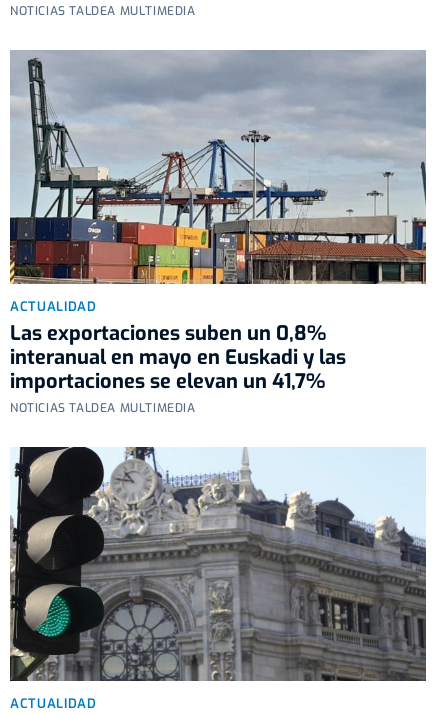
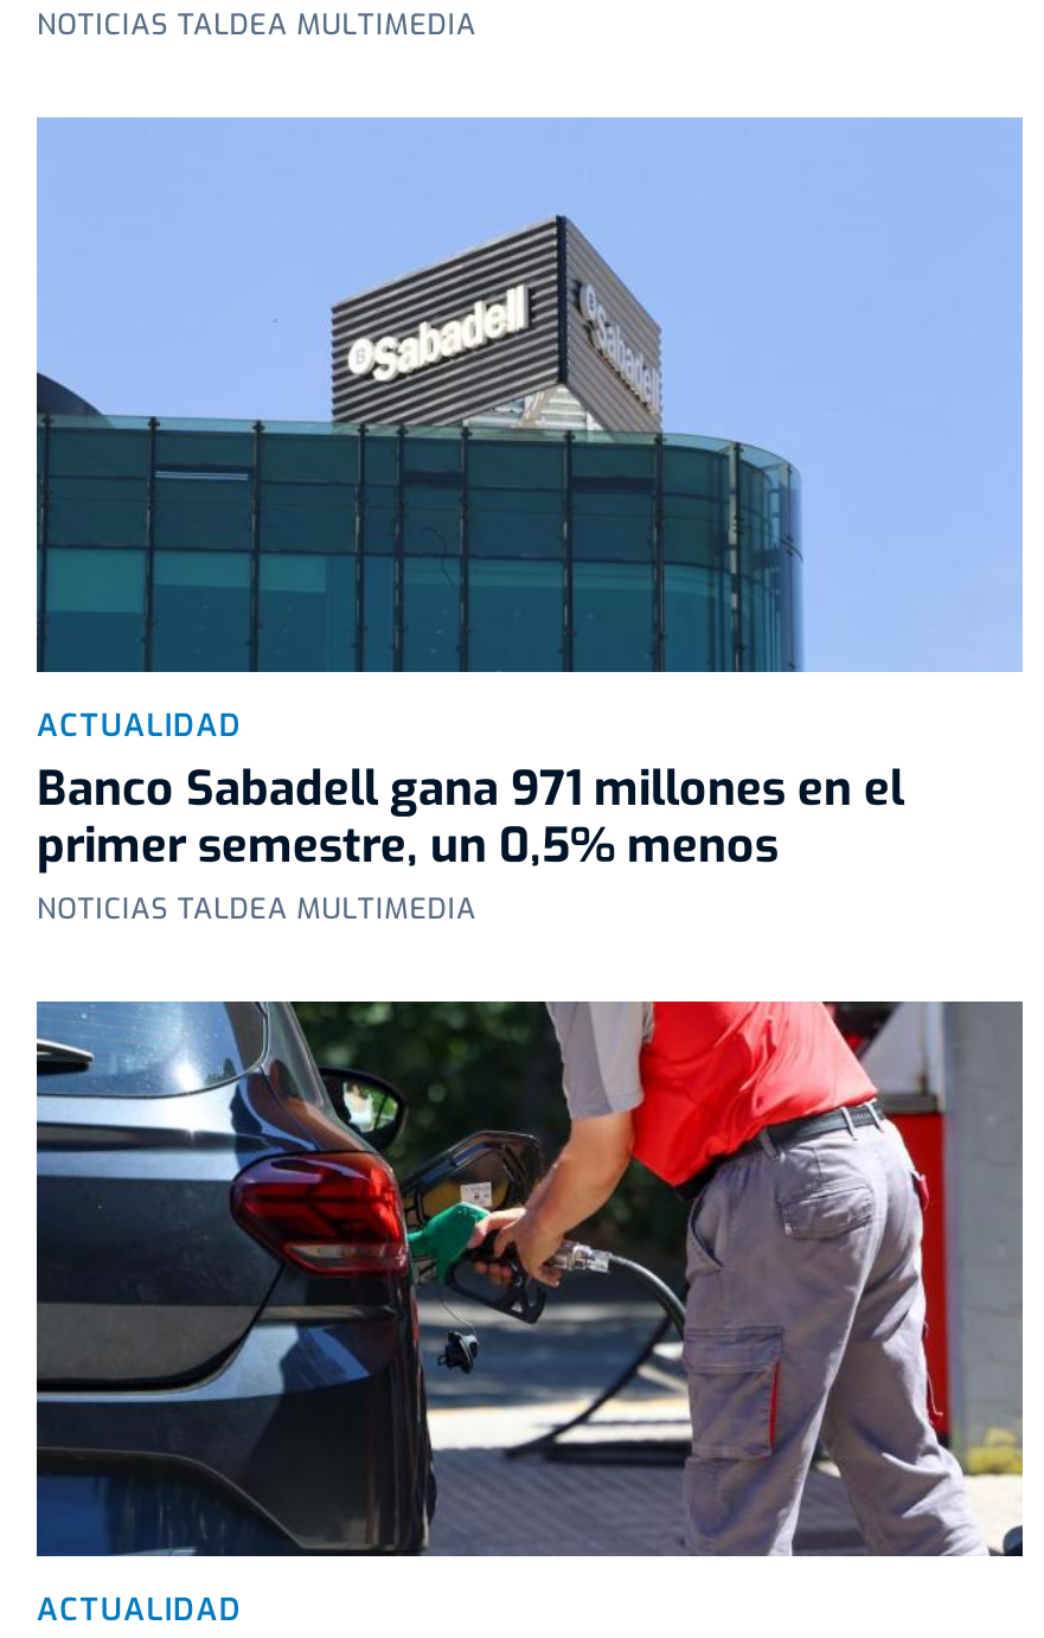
- [image]
- Las exportaciones suben un 0,8%
- interanual en mayo en Euskadi y las
- importaciones se elevan un 41,7%
+ [image]
+ Banco Sabadell gana 971 millones en el
+ primer semestre, un 0,5% menos

- [image]
+ [image]
